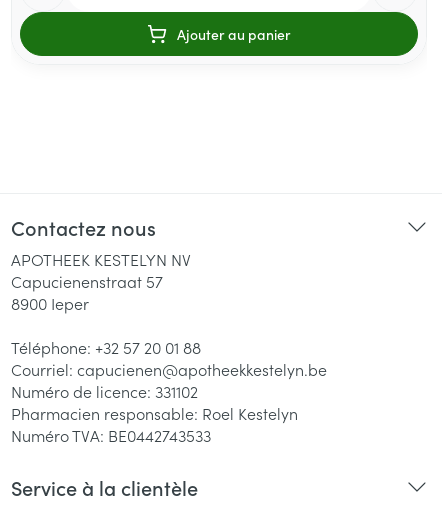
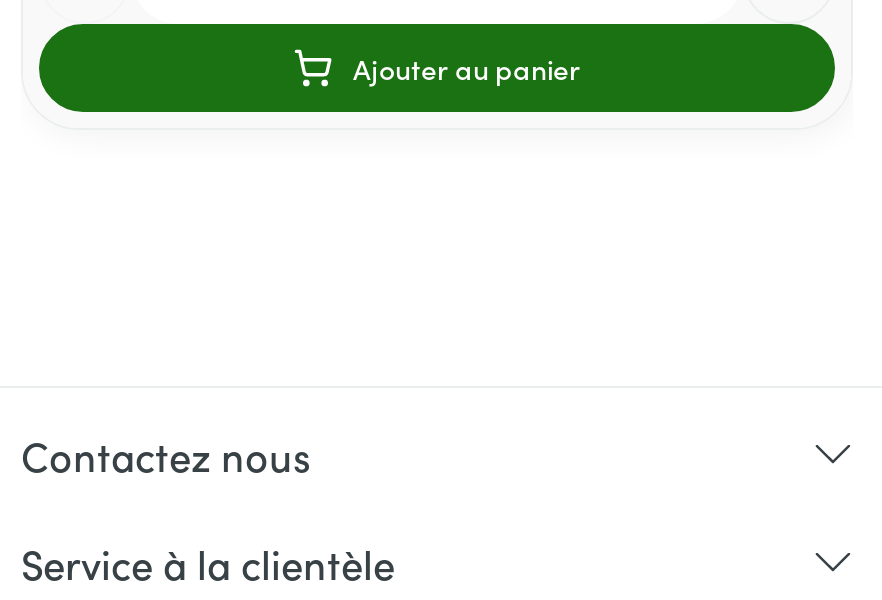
- APOTHEEK KESTELYN NV
- Capucienenstraat 57
- 8900 Ieper
- Téléphone: +32 57 20 01 88
- Courriel: capucienen@apotheekkestelyn.be
- Numéro de licence: 331102
- Pharmacien responsable: Roel Kestelyn
- Numéro TVA: BE0442743533
